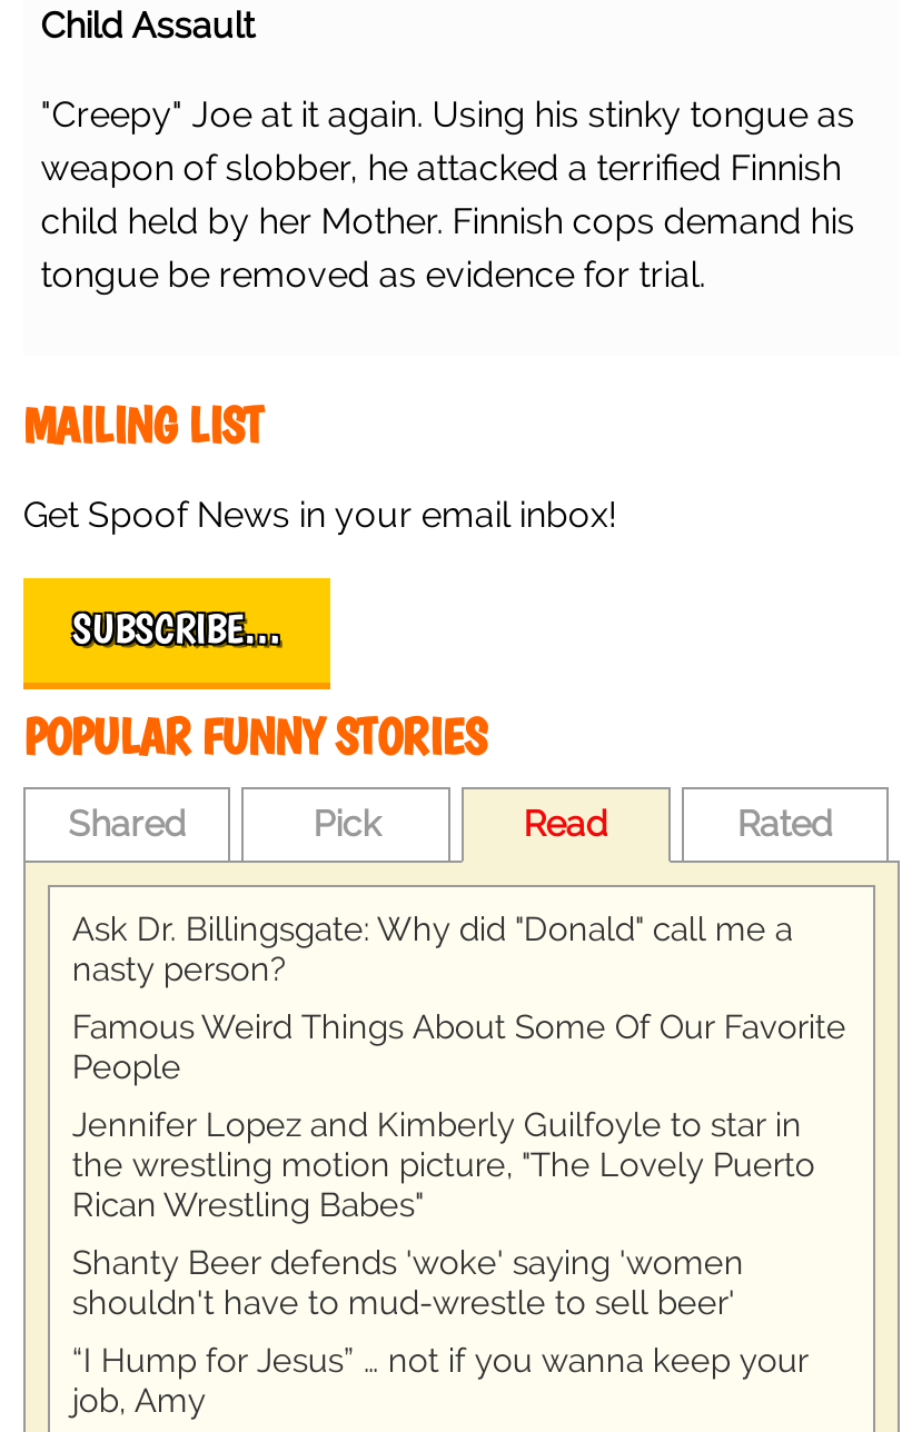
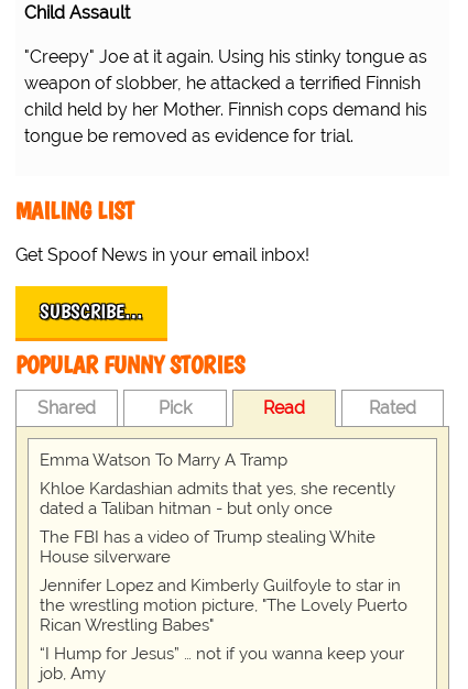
- Ask Dr. Billingsgate: Why did "Donald" call me a
- nasty person?
- Famous Weird Things About Some Of Our Favorite
- People
+ Emma Watson To Marry A Tramp
+ Khloe Kardashian admits that yes, she recently
+ dated a Taliban hitman - but only once
+ The FBI has a video of Trump stealing White
+ House silverware

moved down: Jennifer Lopez and Kimberly Guilfoyle to star in | the wrestling motion picture, "The Lovely Puerto | Rican Wrestling Babes"

- Shanty Beer defends 'woke' saying 'women
- shouldn't have to mud-wrestle to sell beer'
